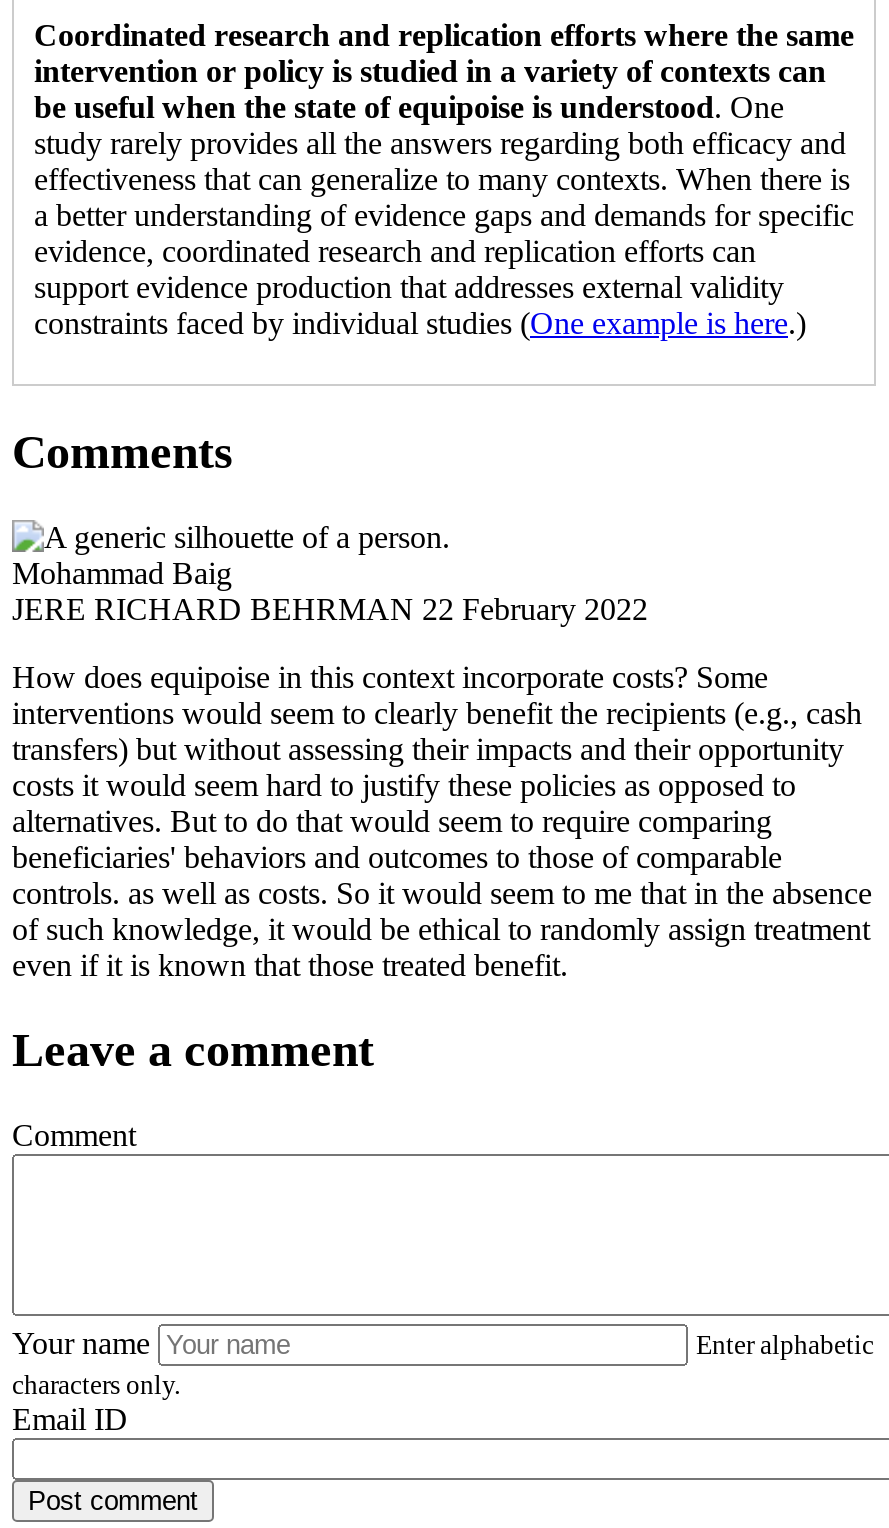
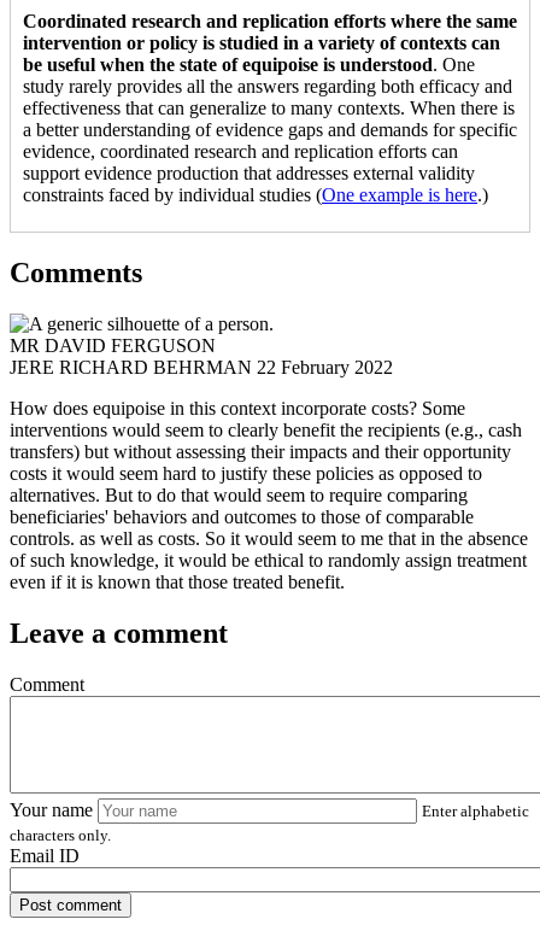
- Mohammad Baig
+ MR DAVID FERGUSON
